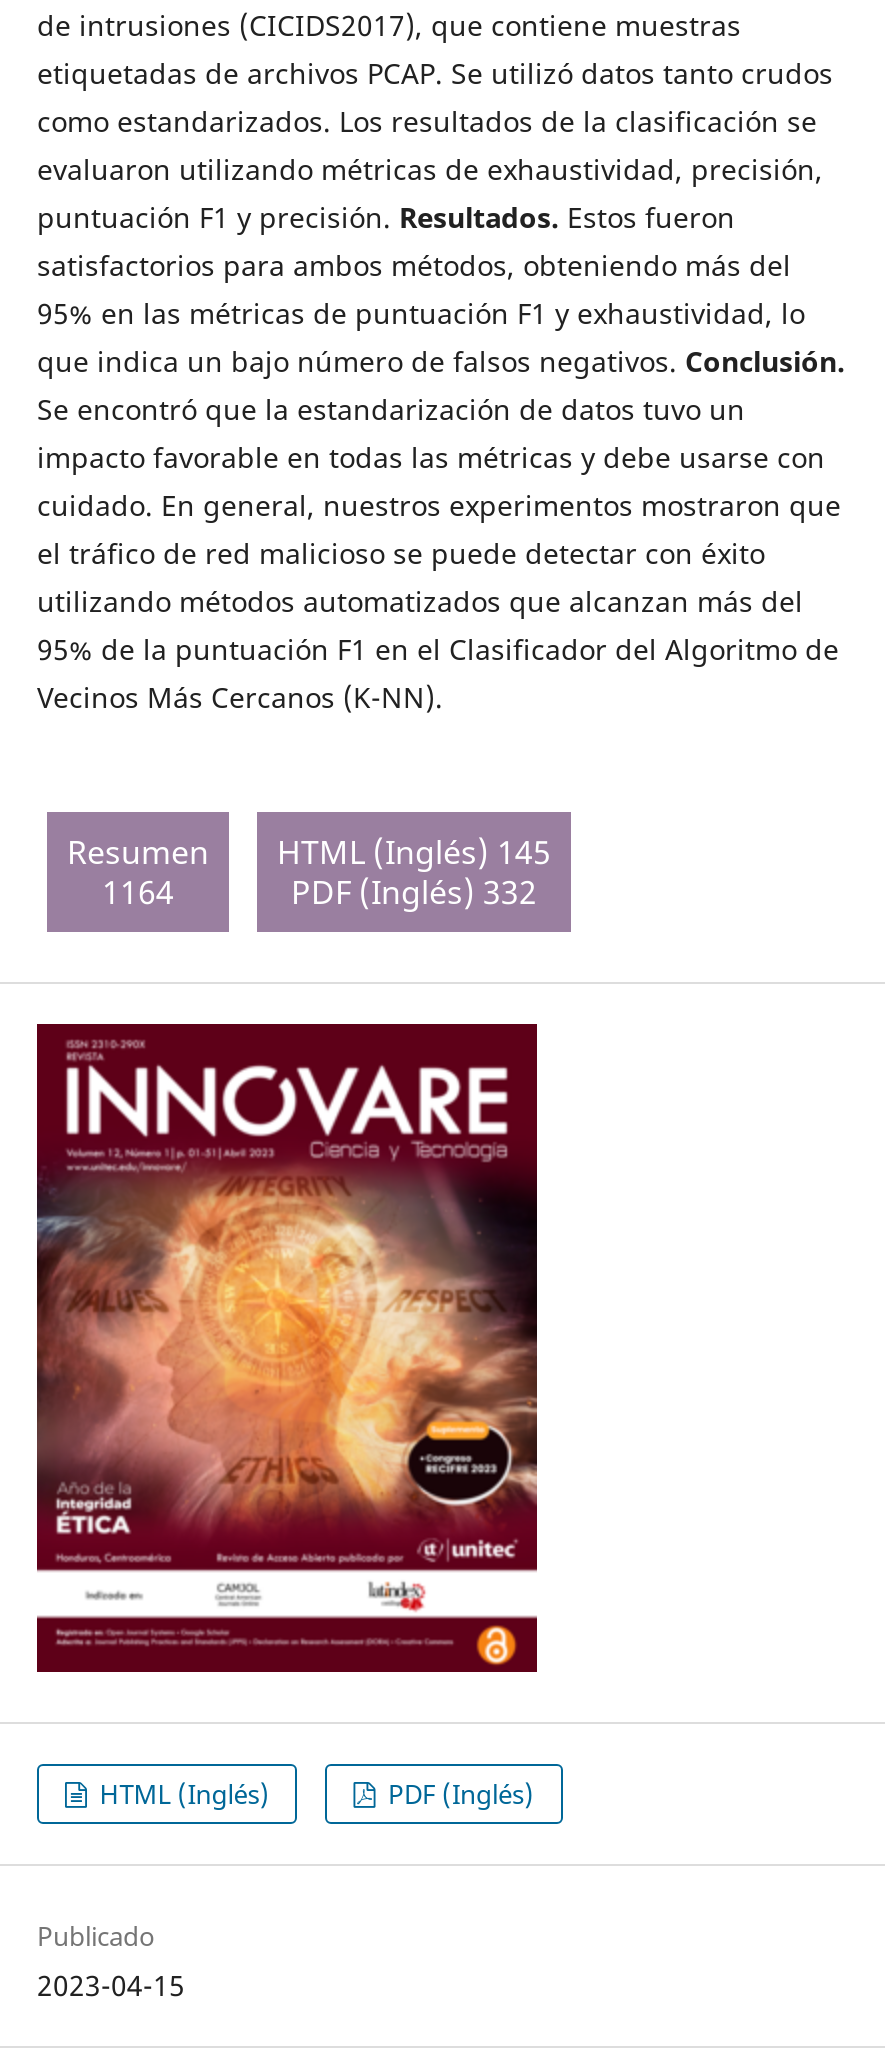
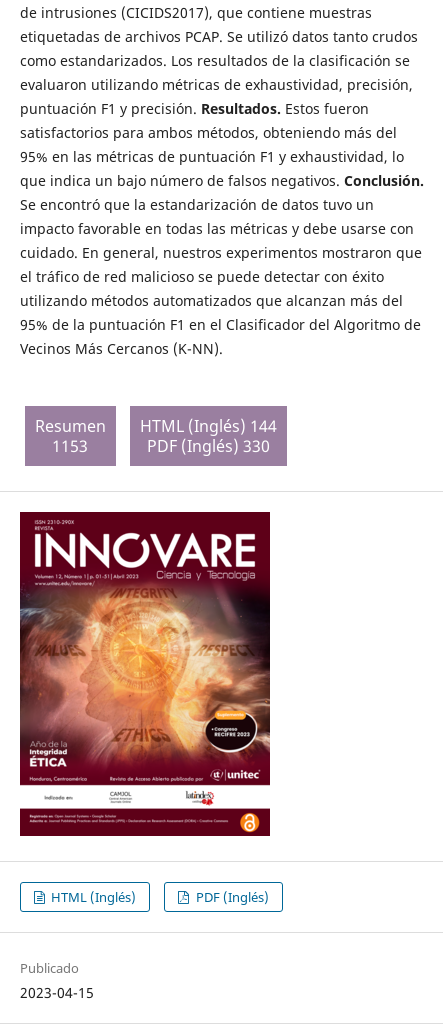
- Resumen HTML (Inglés) 145
+ Resumen HTML (Inglés) 144

- 1164
+ 1153

- PDF (Inglés) 332
+ PDF (Inglés) 330
